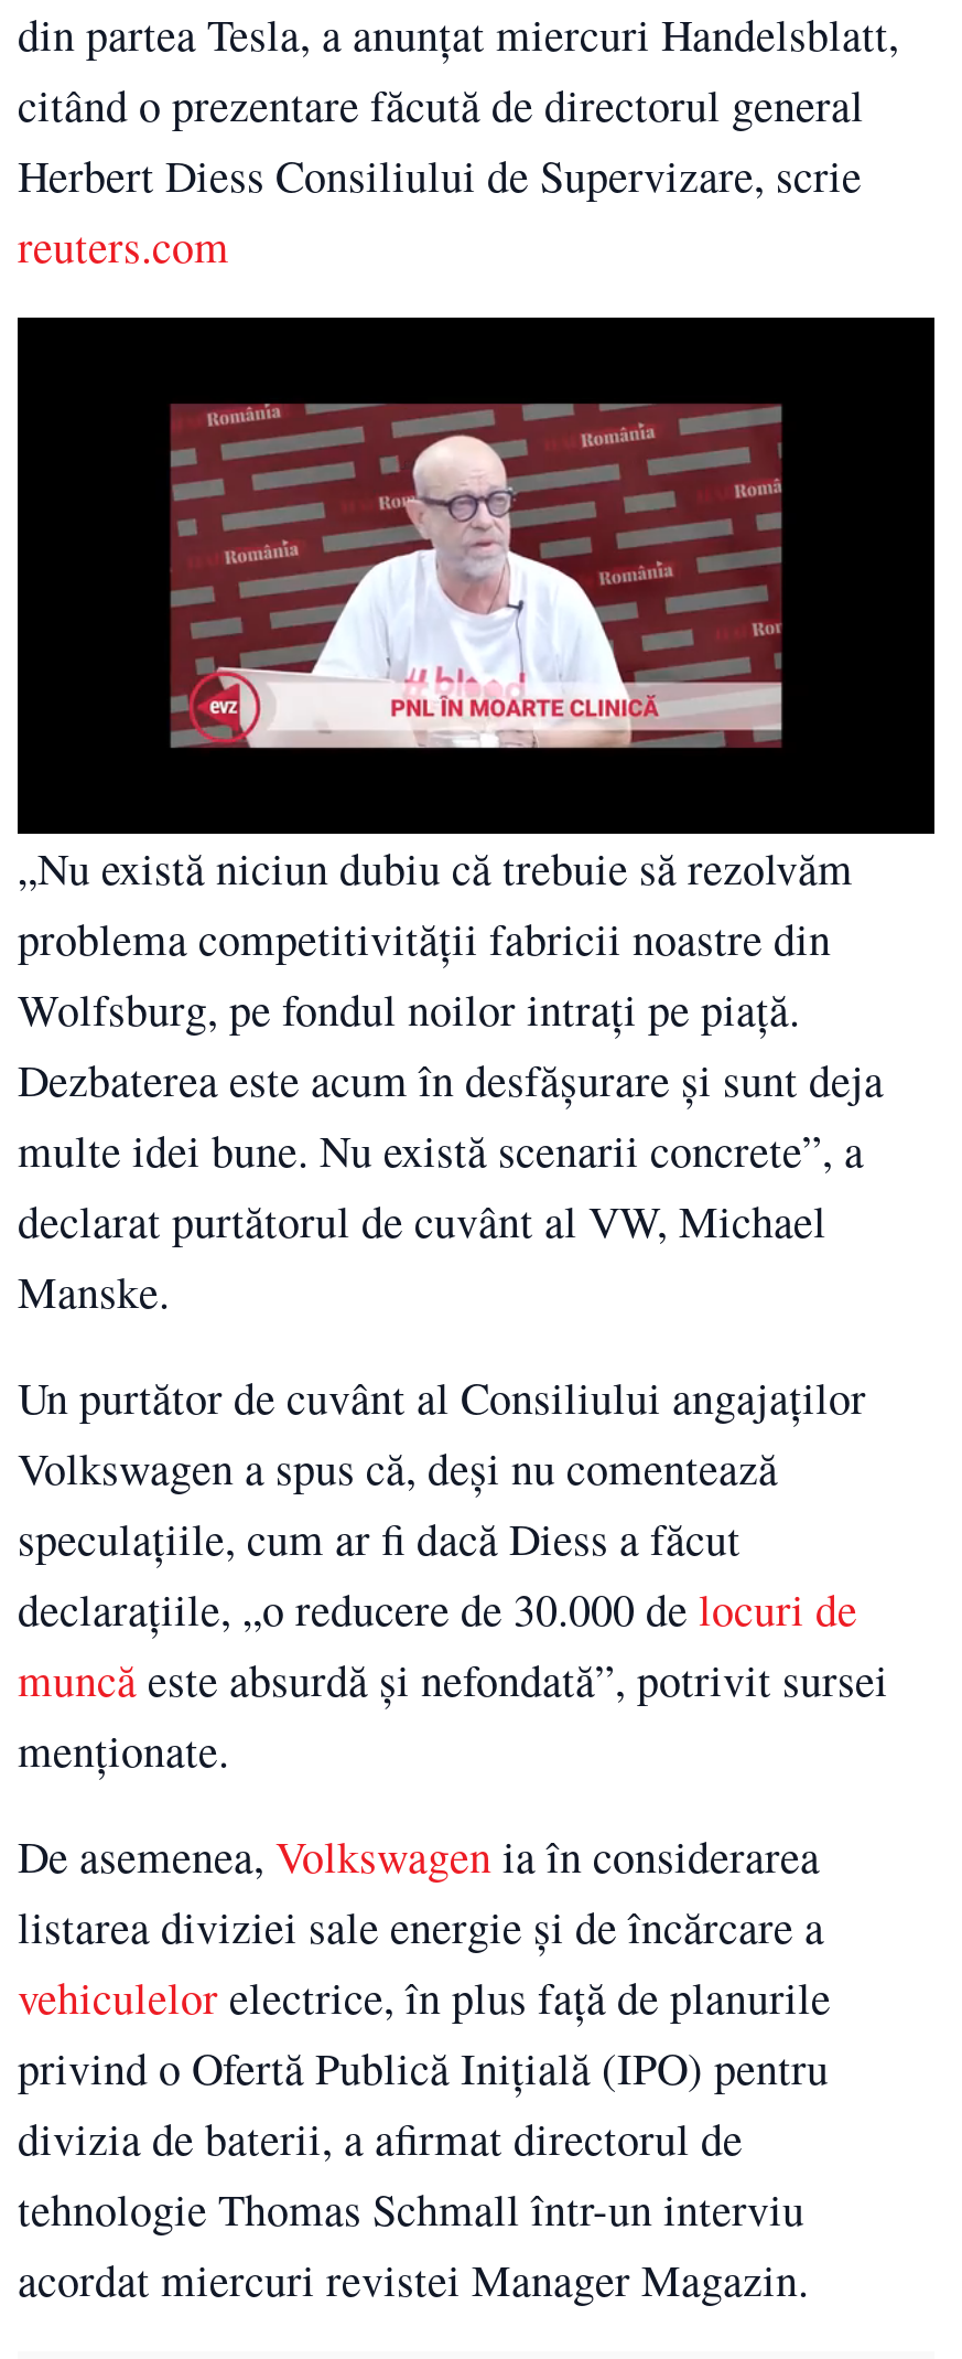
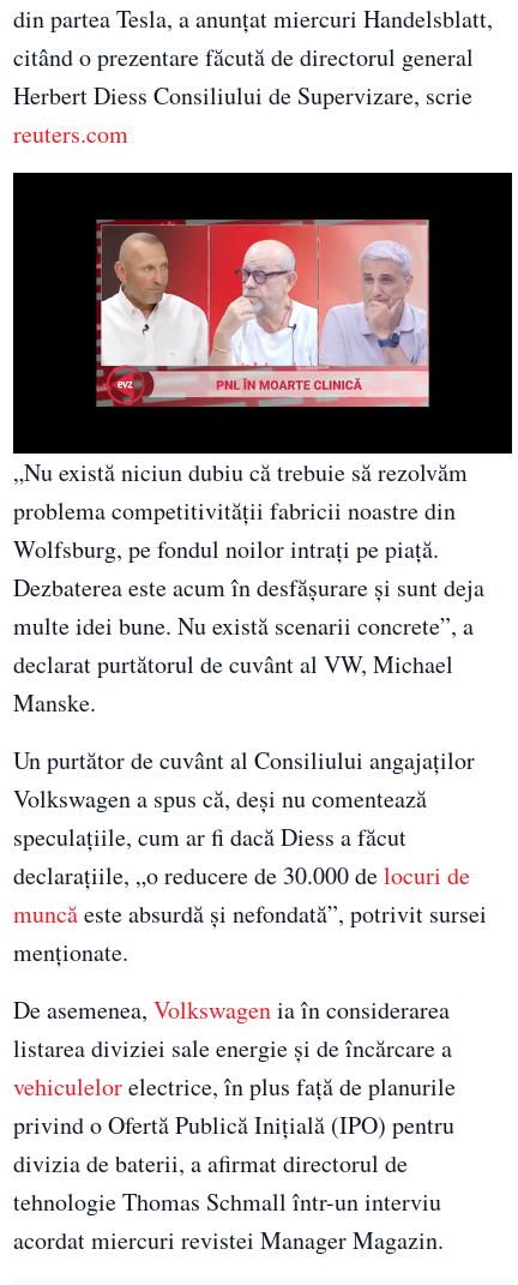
- [image]
+ [image]
